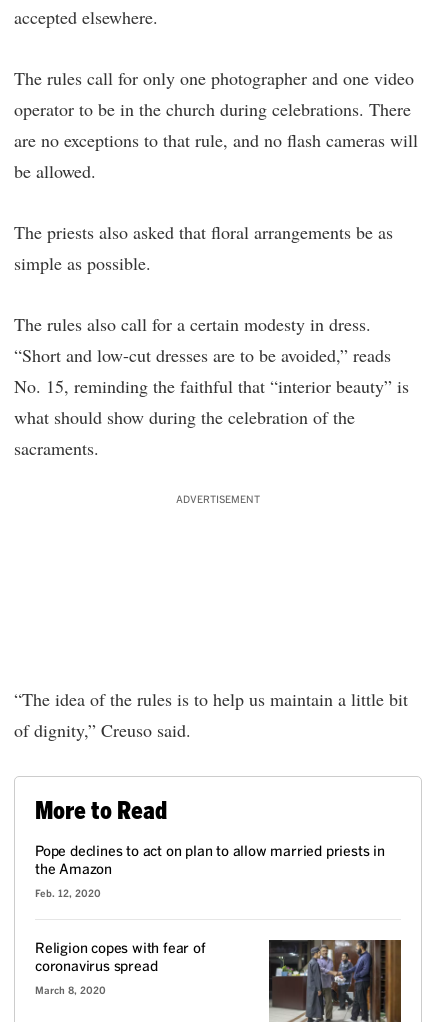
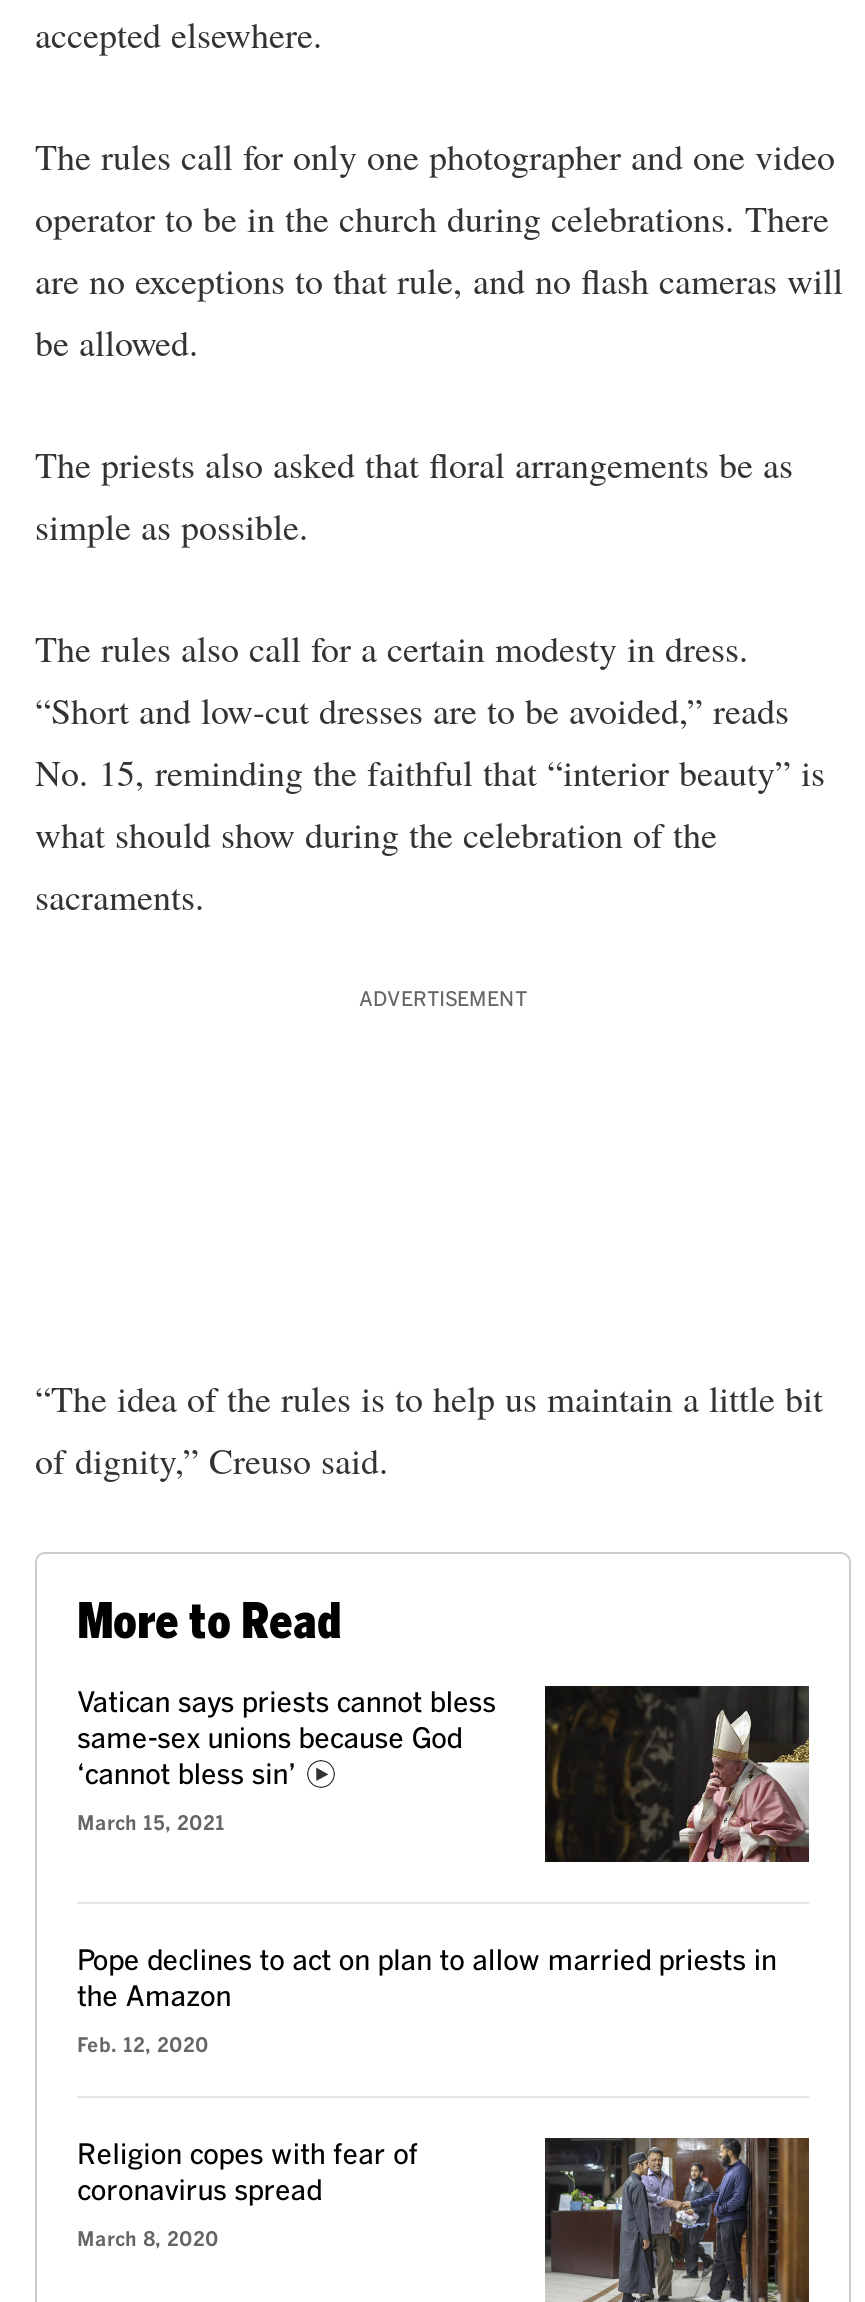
+ [image]
+ Vatican says priests cannot bless
+ same-sex unions because God
+ ‘cannot bless sin’
+ March 15, 2021
